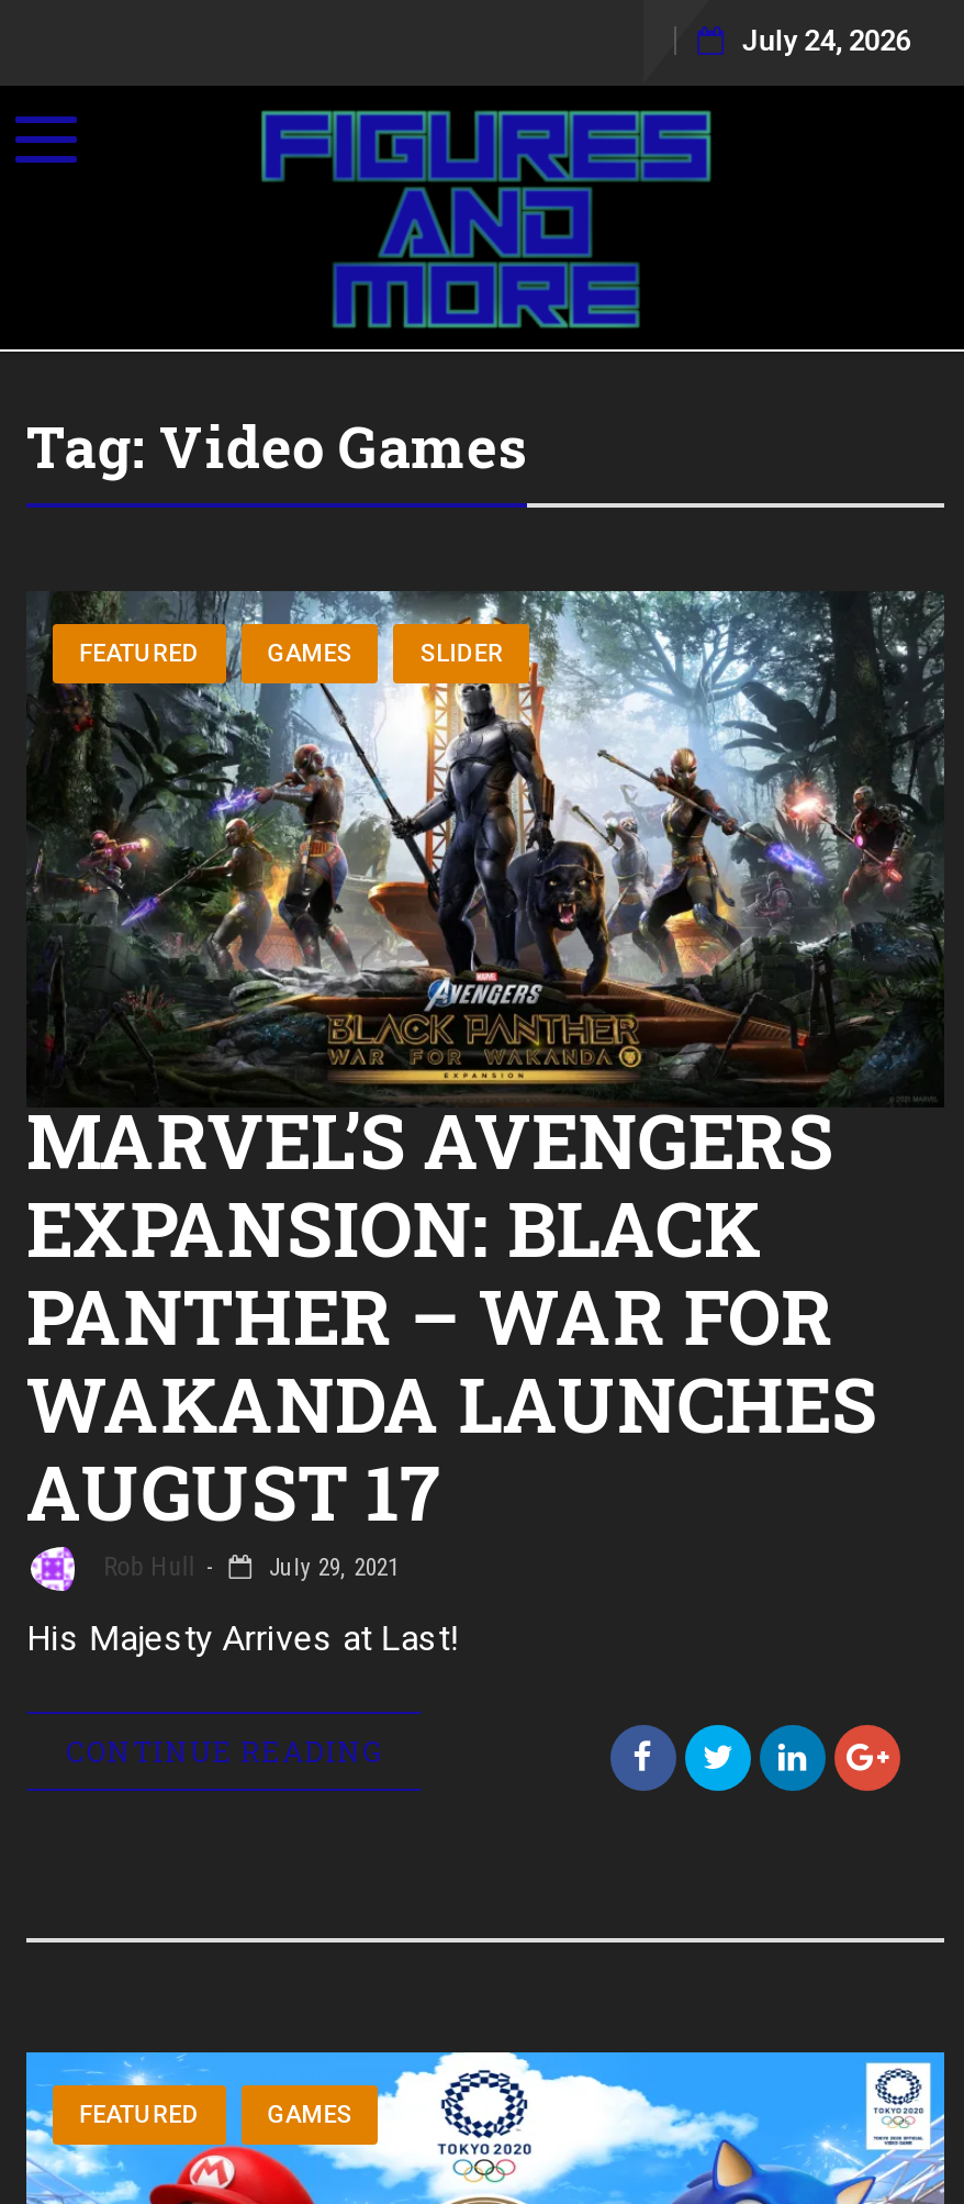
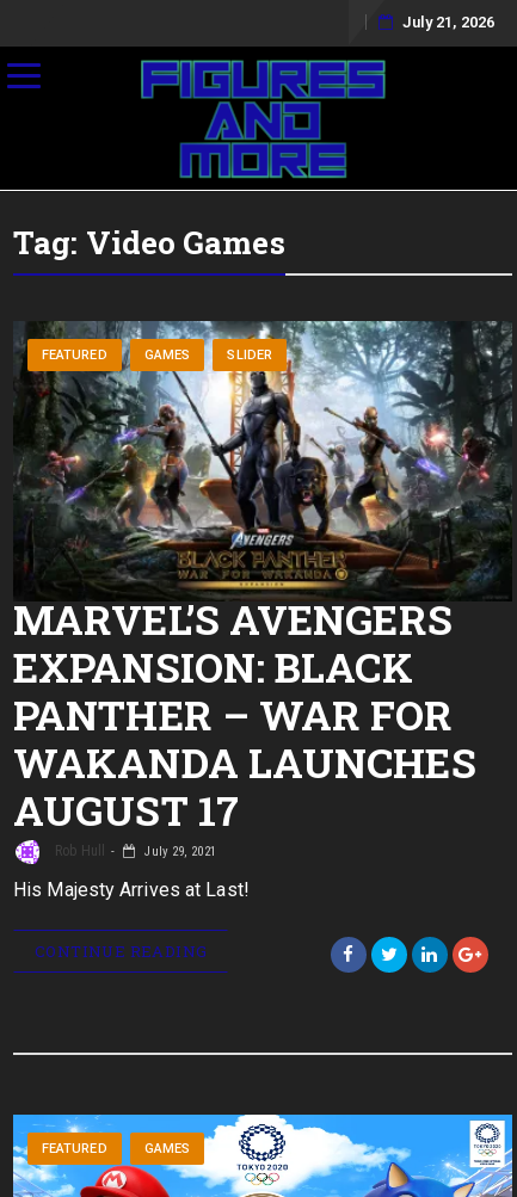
- July 24, 2026
+ July 21, 2026
